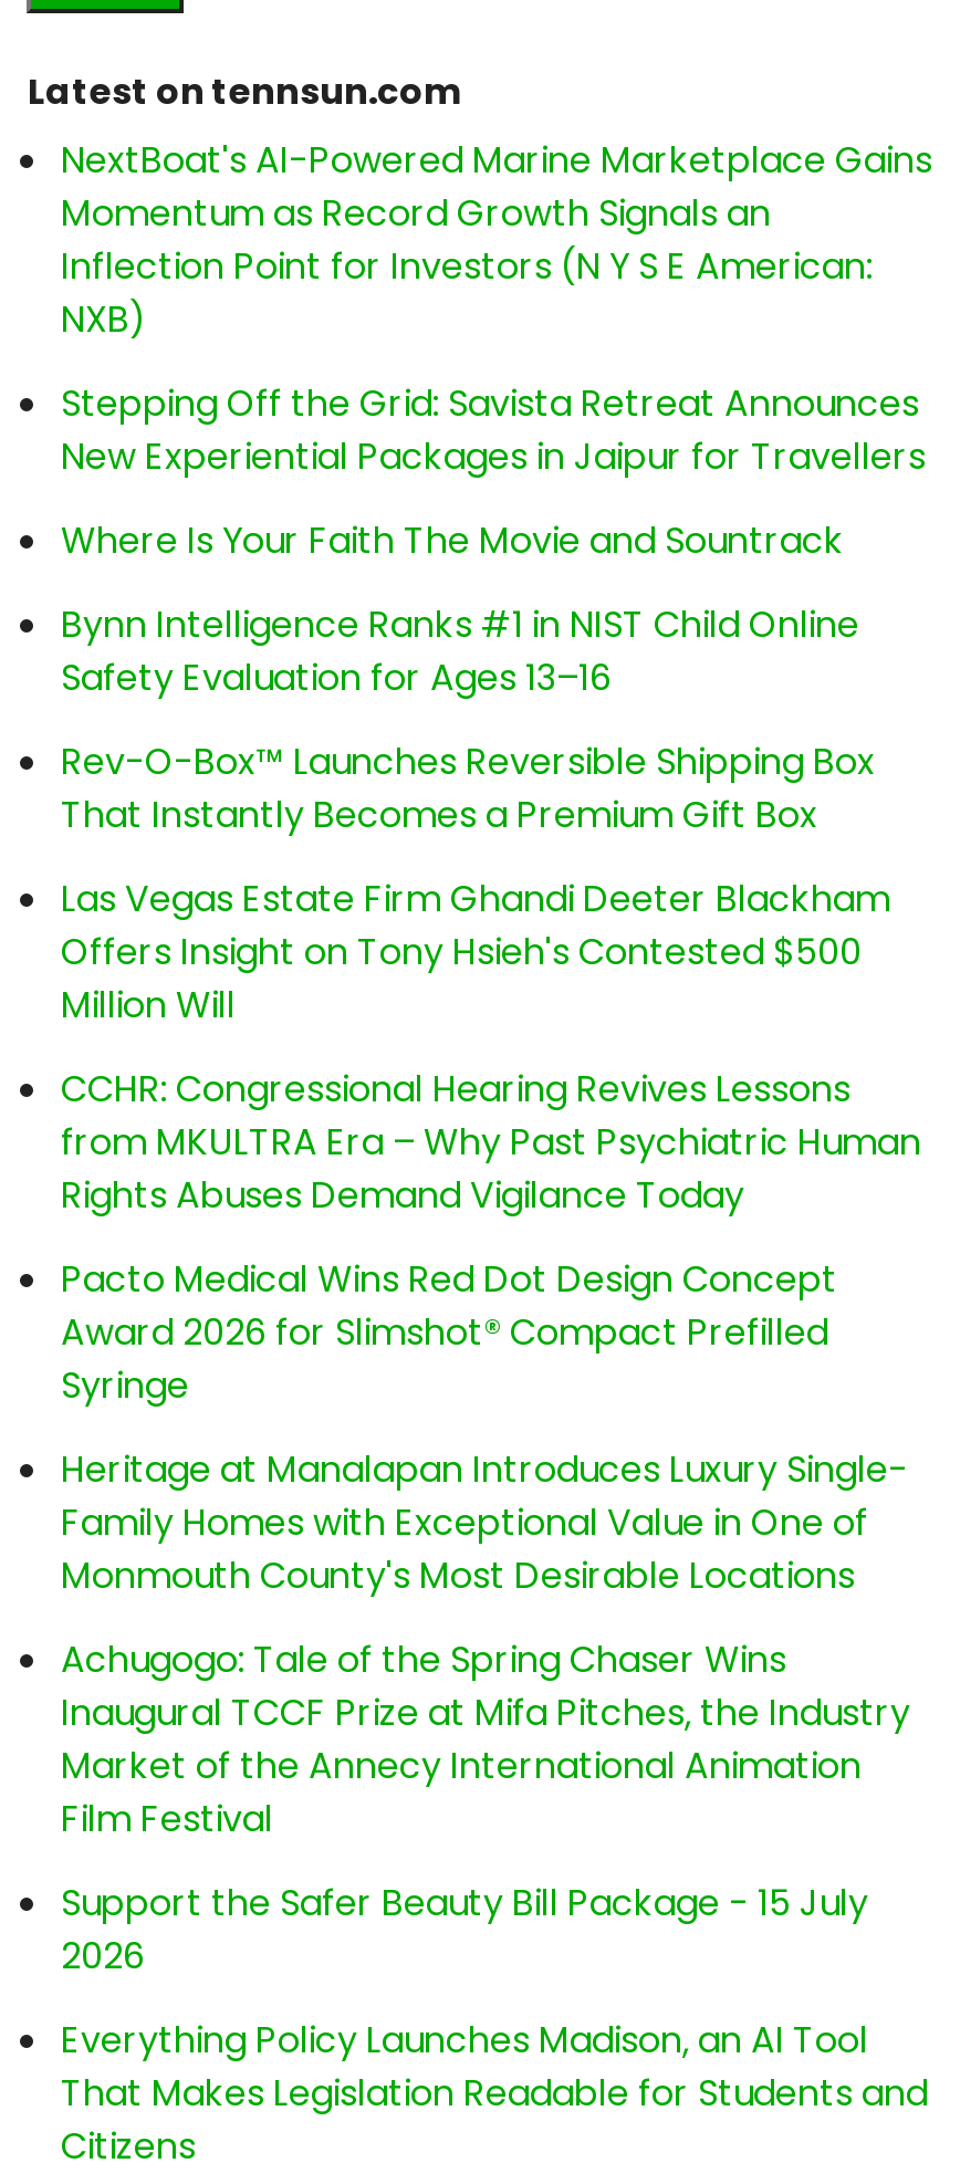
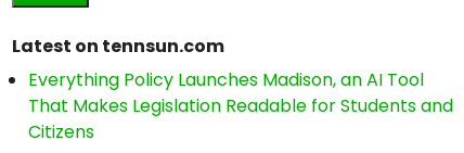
- NextBoat's AI-Powered Marine Marketplace Gains
- Momentum as Record Growth Signals an
- Inflection Point for Investors (N Y S E American:
- NXB)
- Stepping Off the Grid: Savista Retreat Announces
- New Experiential Packages in Jaipur for Travellers
- Where Is Your Faith The Movie and Sountrack
- Bynn Intelligence Ranks #1 in NIST Child Online
- Safety Evaluation for Ages 13–16
- Rev-O-Box™ Launches Reversible Shipping Box
- That Instantly Becomes a Premium Gift Box
- Las Vegas Estate Firm Ghandi Deeter Blackham
- Offers Insight on Tony Hsieh's Contested $500
- Million Will
- CCHR: Congressional Hearing Revives Lessons
- from MKULTRA Era – Why Past Psychiatric Human
- Rights Abuses Demand Vigilance Today
- Pacto Medical Wins Red Dot Design Concept
- Award 2026 for Slimshot® Compact Prefilled
- Syringe
- Heritage at Manalapan Introduces Luxury Single-
- Family Homes with Exceptional Value in One of
- Monmouth County's Most Desirable Locations
- Achugogo: Tale of the Spring Chaser Wins
- Inaugural TCCF Prize at Mifa Pitches, the Industry
- Market of the Annecy International Animation
- Film Festival
- Support the Safer Beauty Bill Package - 15 July
- 2026
